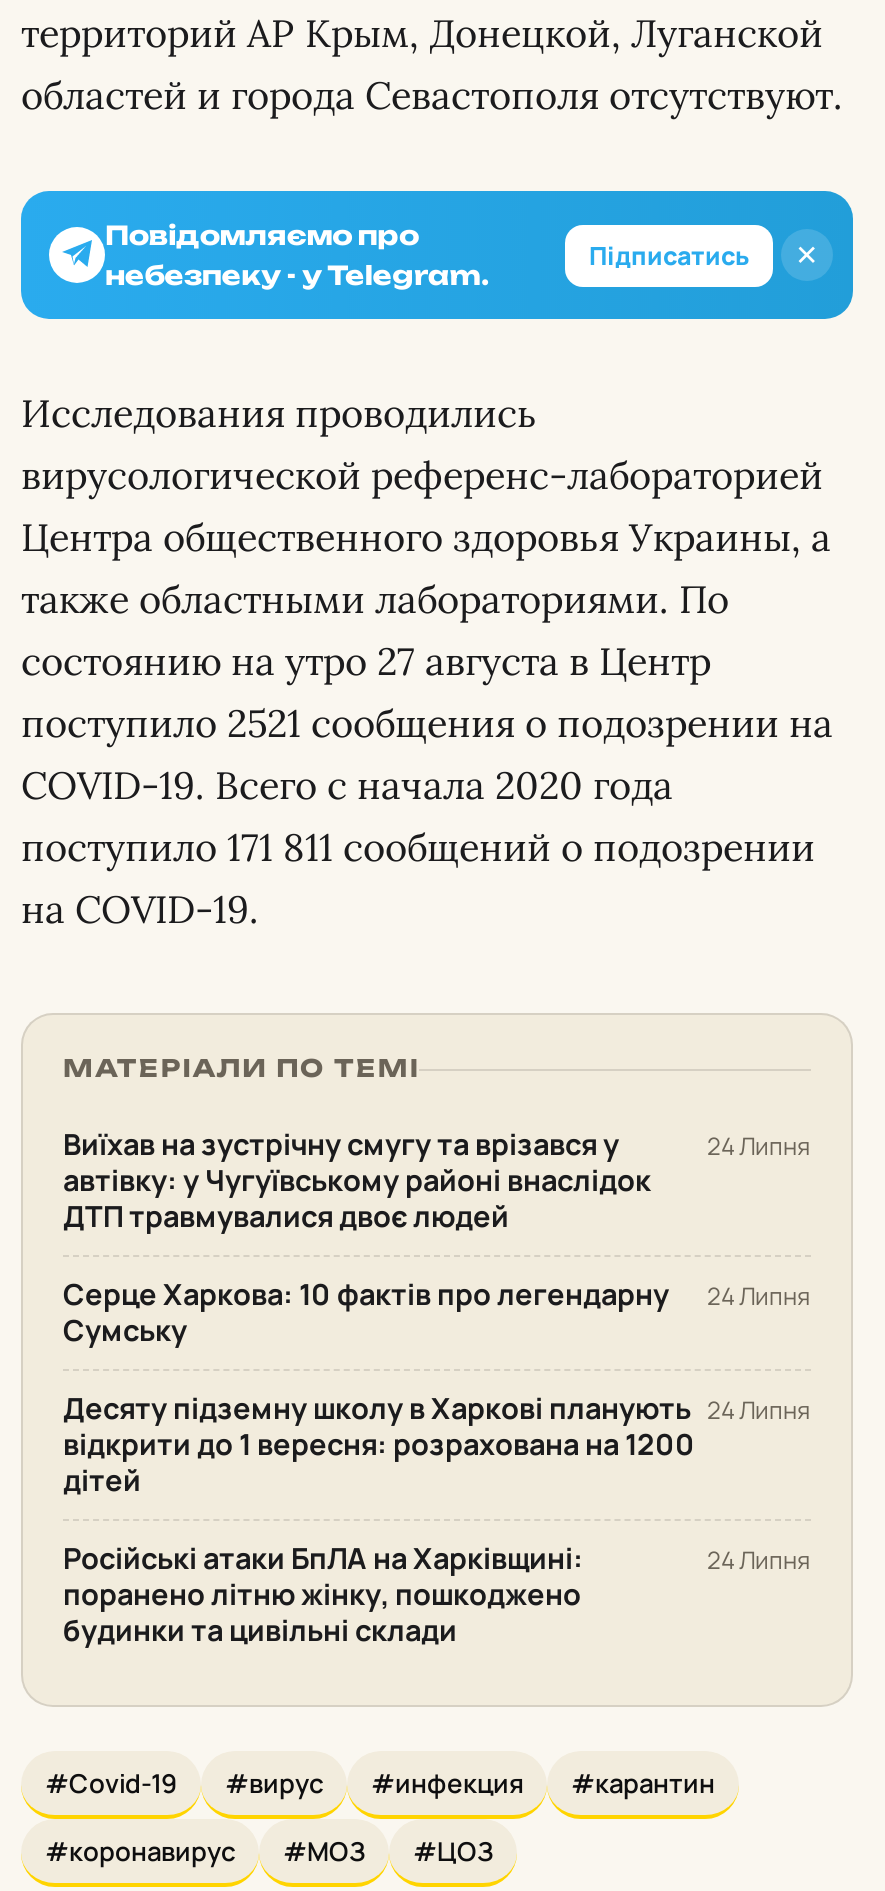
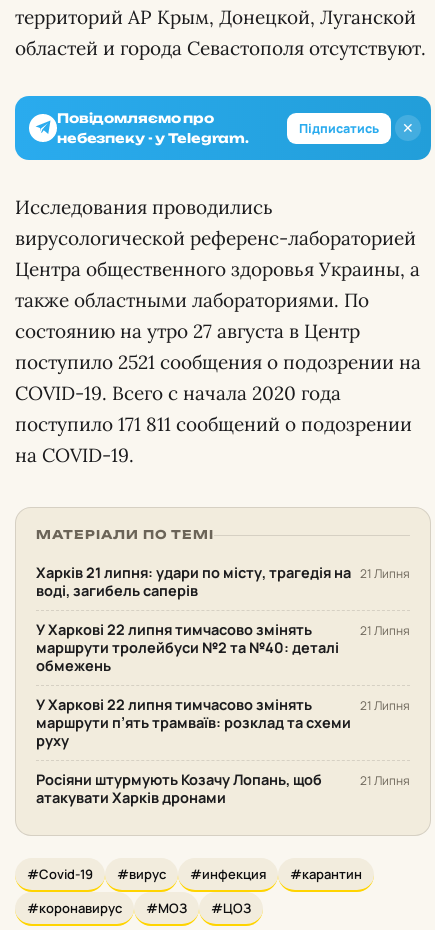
- Виїхав на зустрічну смугу та врізався у
- автівку: у Чугуївському районі внаслідок
- ДТП травмувалися двоє людей
+ Харків 21 липня: удари по місту, трагедія на
+ воді, загибель саперів

- 24 Липня
+ 21 Липня

- Серце Харкова: 10 фактів про легендарну
- Сумську
+ У Харкові 22 липня тимчасово змінять
+ маршрути тролейбуси №2 та №40: деталі
+ обмежень

- 24 Липня
+ 21 Липня

- Десяту підземну школу в Харкові планують
- відкрити до 1 вересня: розрахована на 1200
- дітей
+ У Харкові 22 липня тимчасово змінять
+ маршрути п’ять трамваїв: розклад та схеми
+ руху

- 24 Липня
+ 21 Липня

- Російські атаки БпЛА на Харківщині:
- поранено літню жінку, пошкоджено
- будинки та цивільні склади
+ Росіяни штурмують Козачу Лопань, щоб
+ атакувати Харків дронами

- 24 Липня
+ 21 Липня
